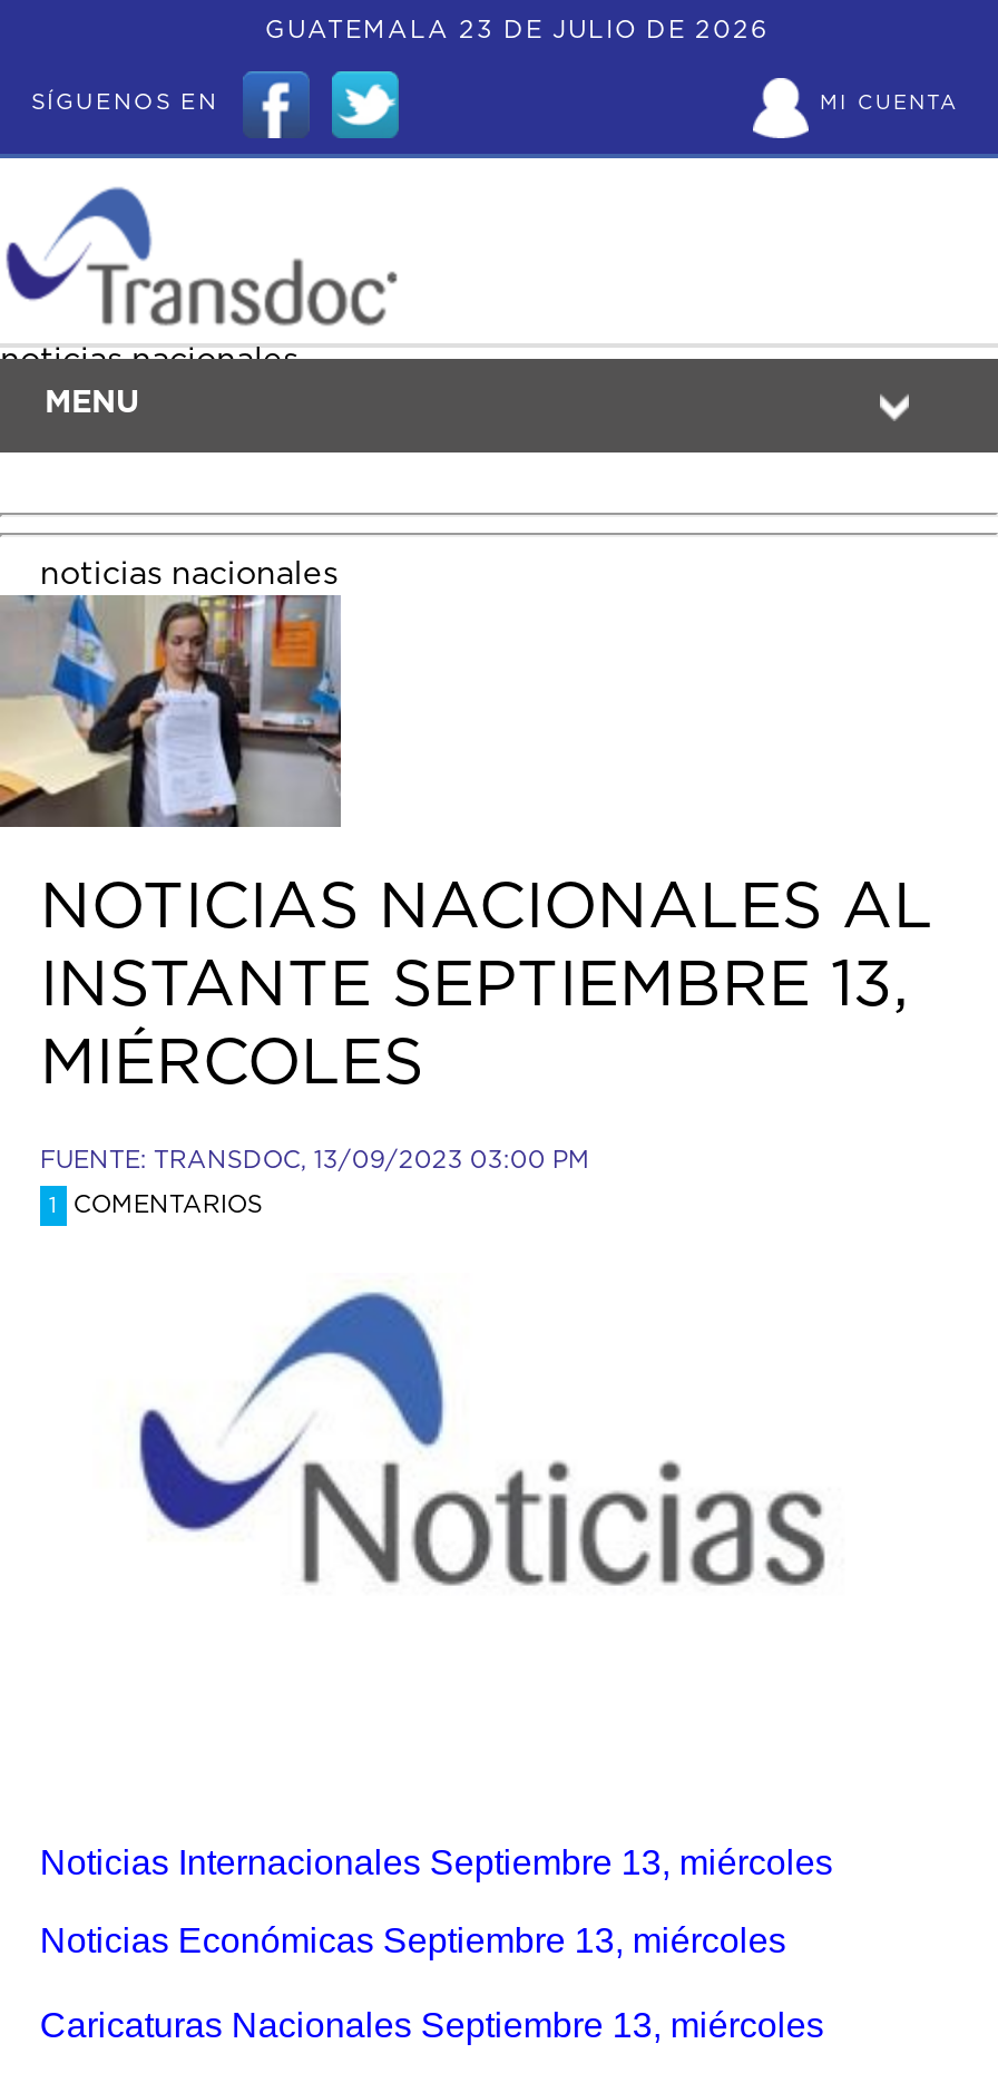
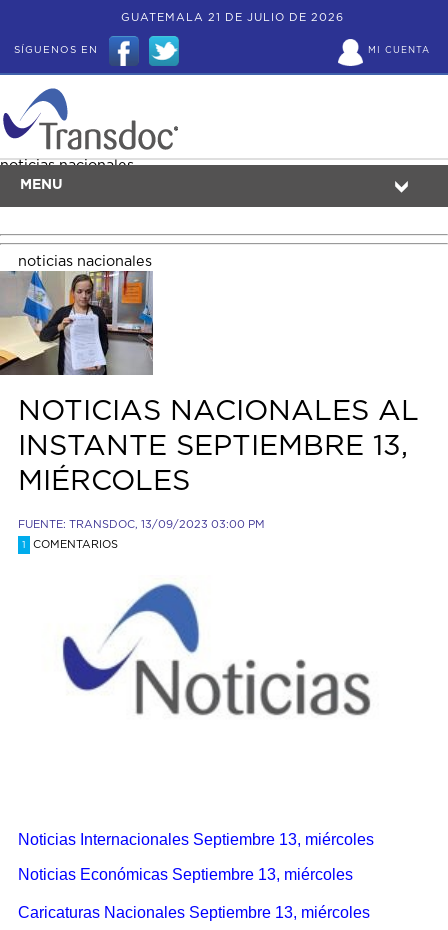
- GUATEMALA 23 DE JULIO DE 2026
+ GUATEMALA 21 DE JULIO DE 2026
